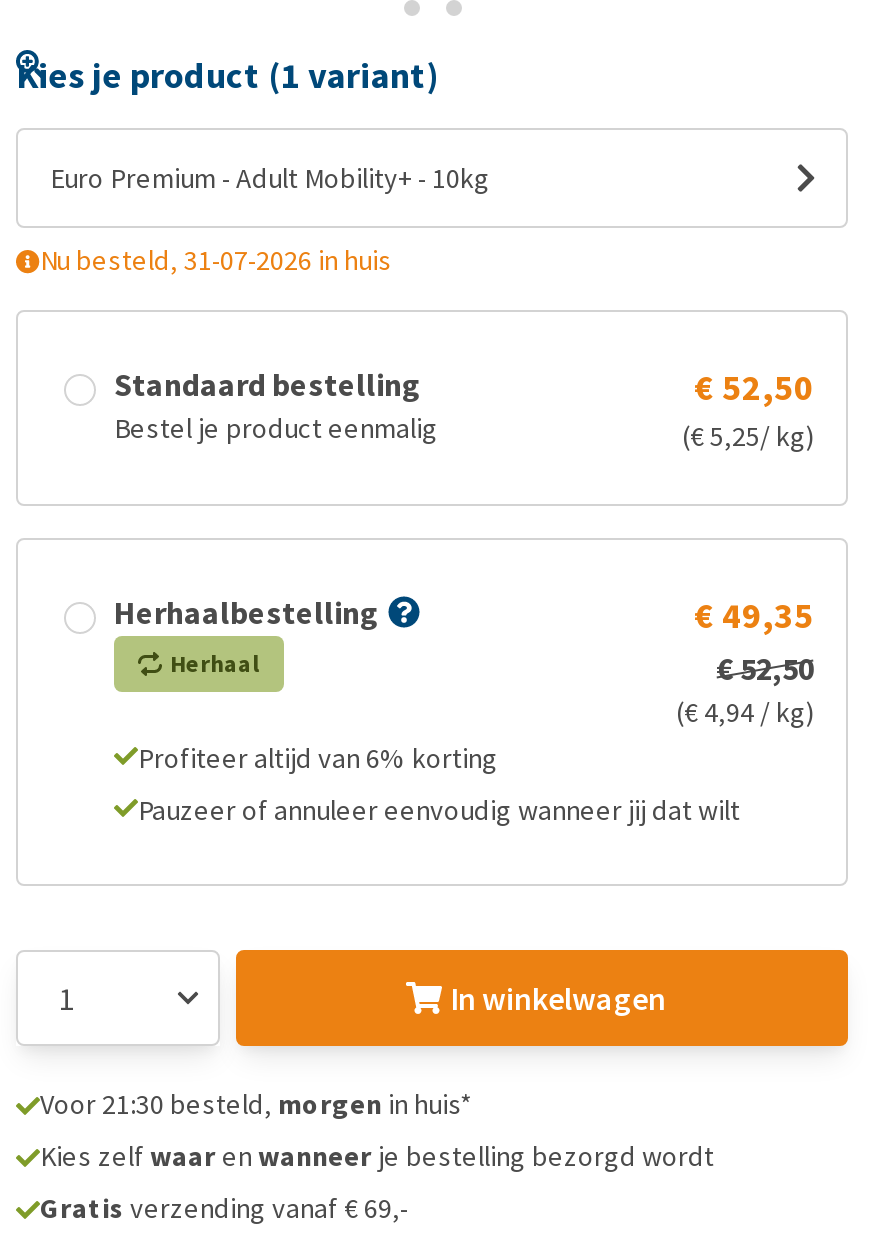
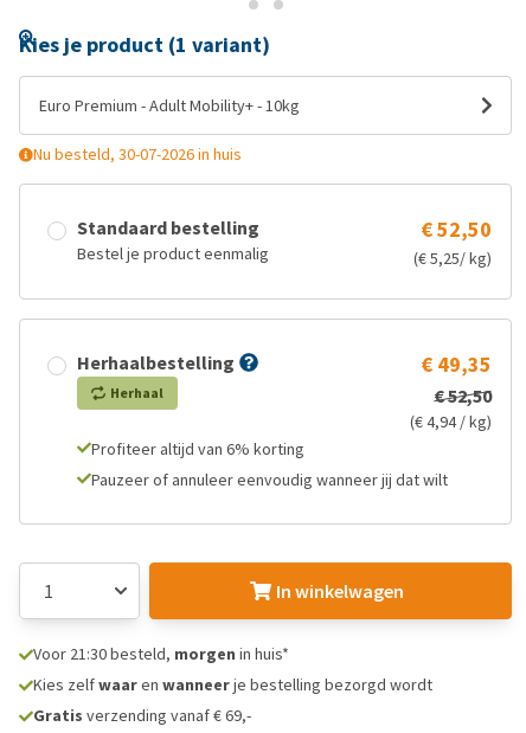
- Nu besteld, 31-07-2026 in huis
+ Nu besteld, 30-07-2026 in huis
